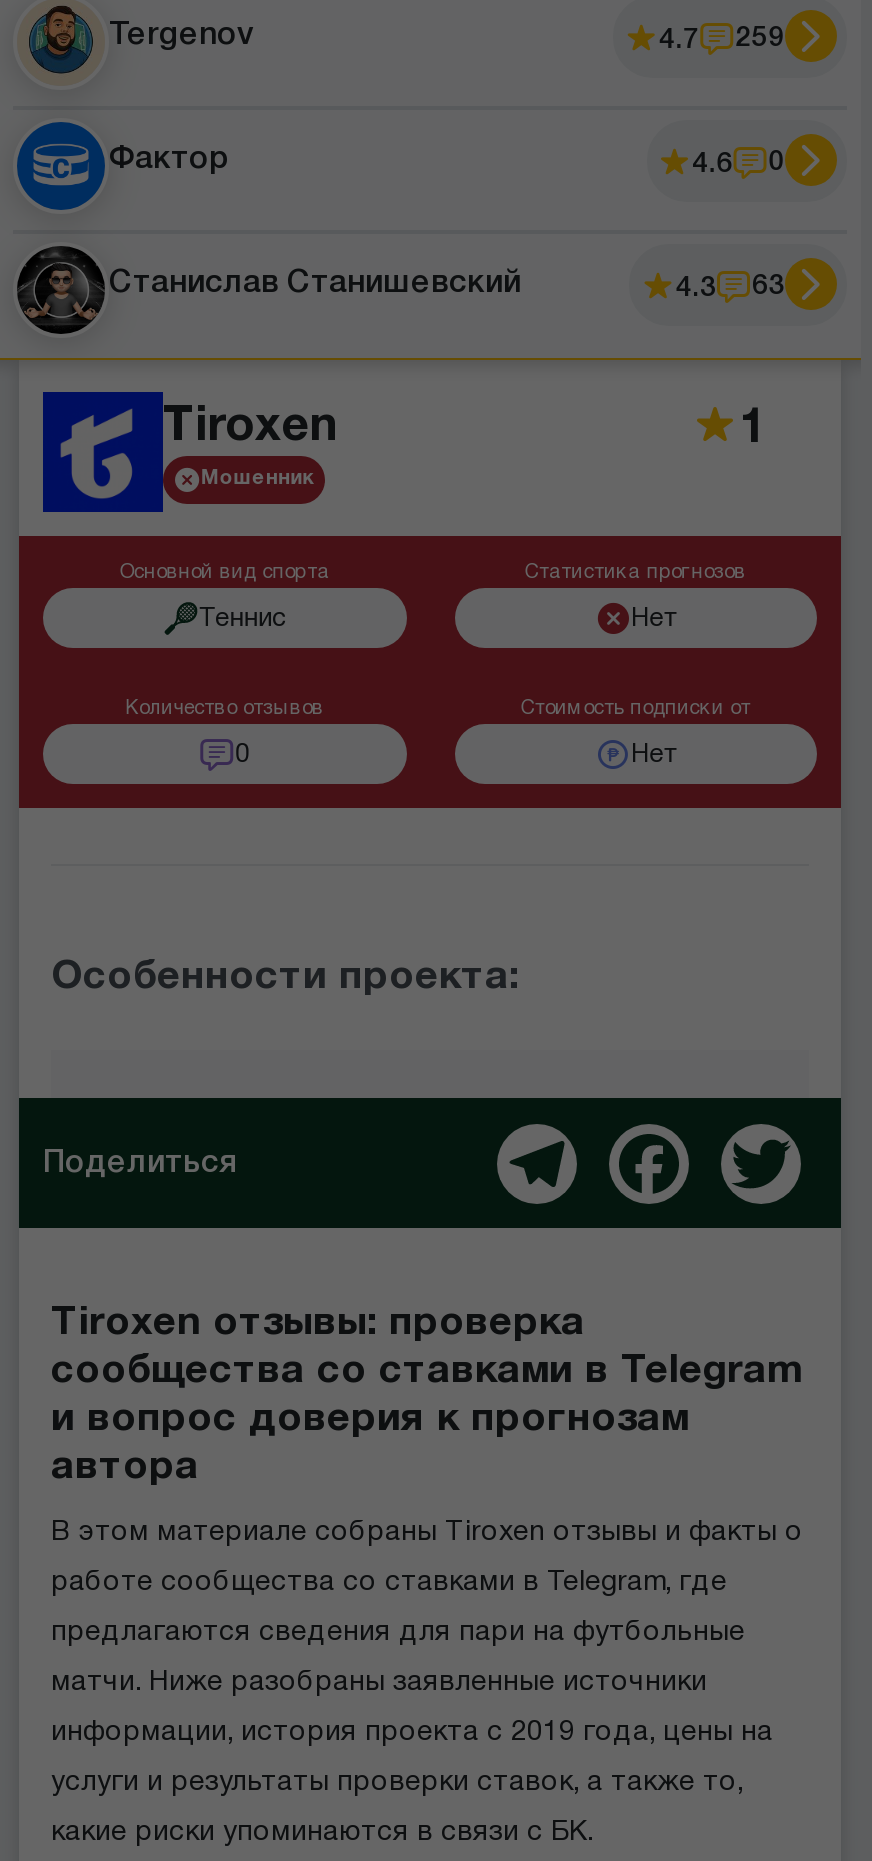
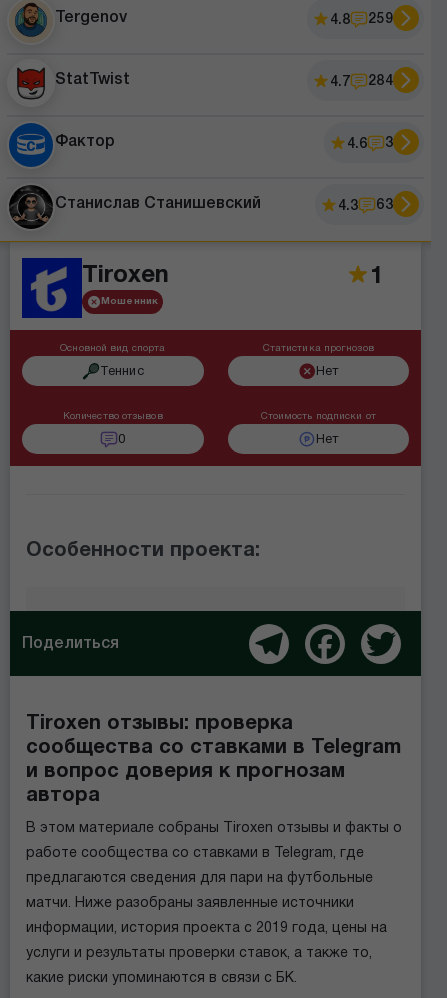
- 4.7 259
+ 4.8 259

+ [image]
+ StatTwist
+ 4.7
+ 284

- 4.6 0
+ 4.6 3
